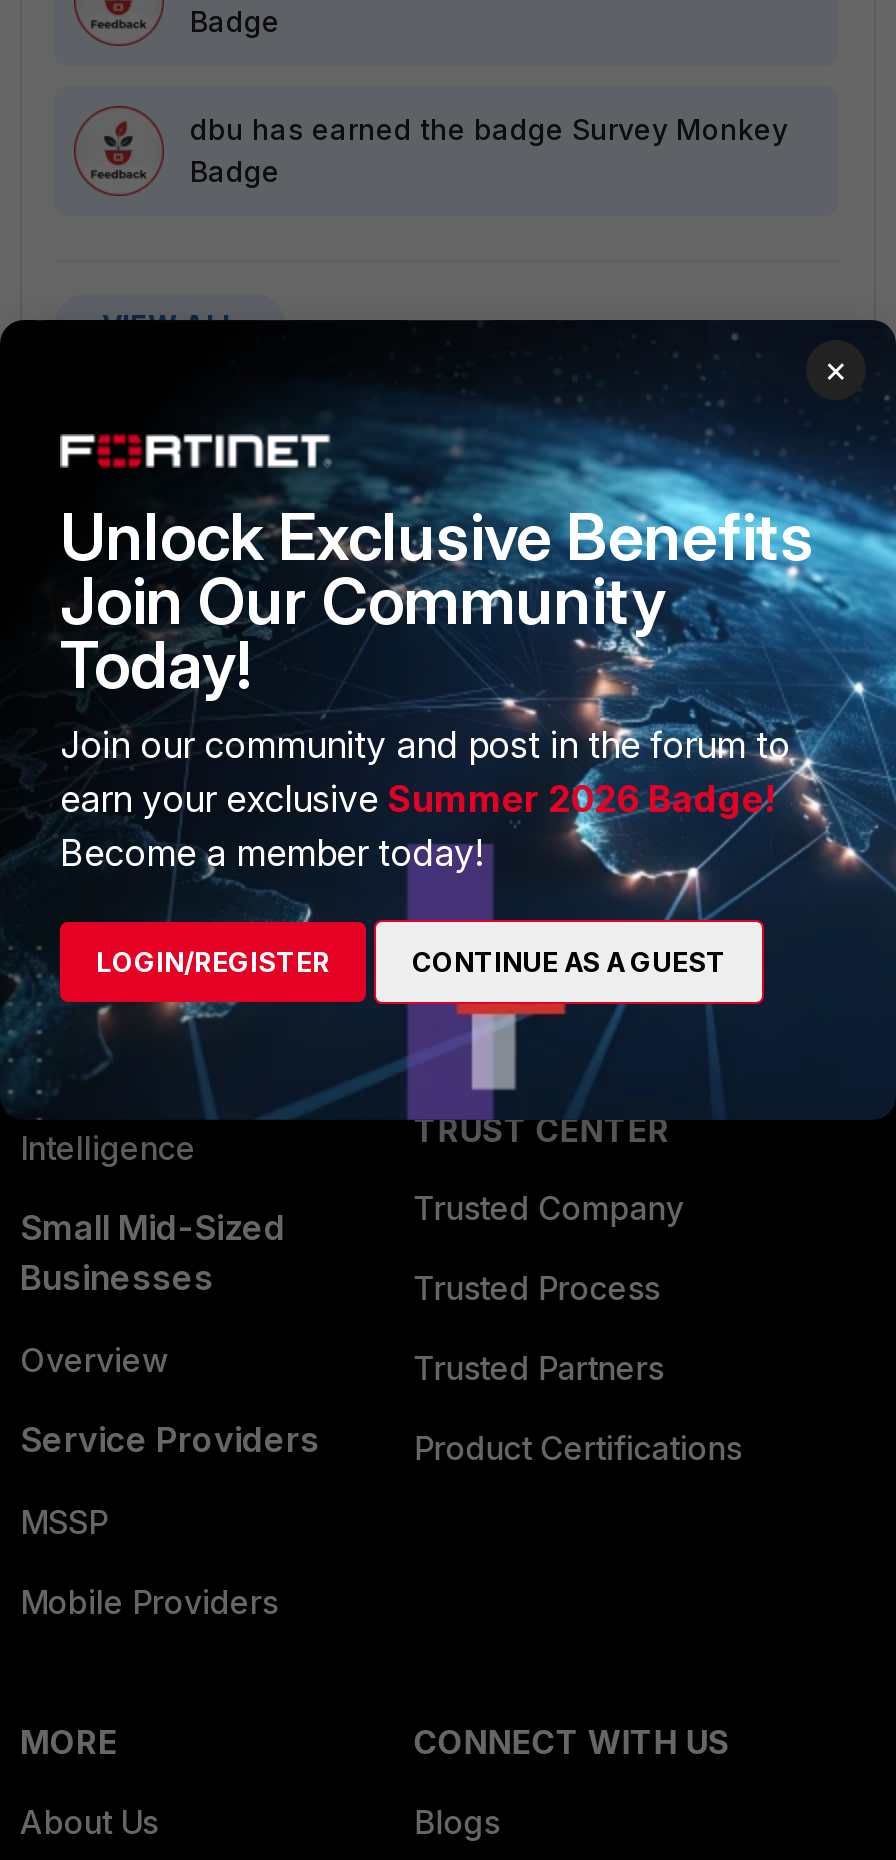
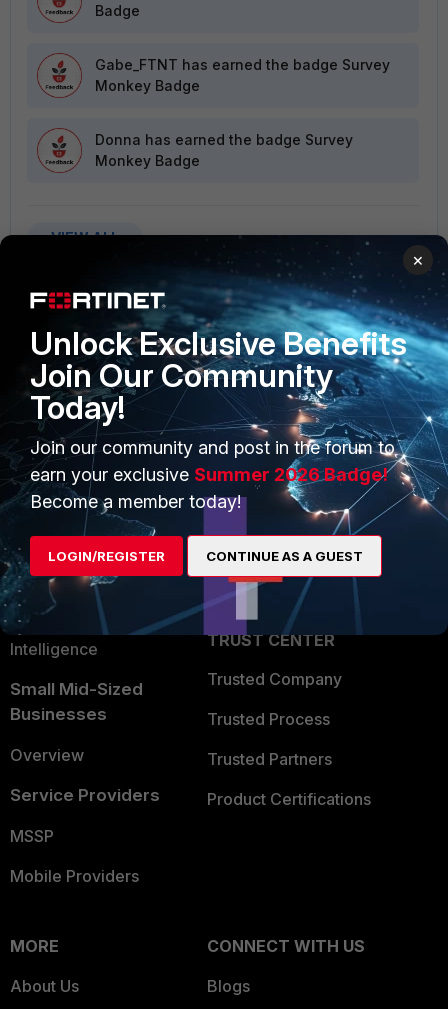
- dbu has earned the badge Survey Monkey
- Badge
+ Gabe_FTNT has earned the badge Survey
+ Monkey Badge
+ Donna has earned the badge Survey
+ Monkey Badge
